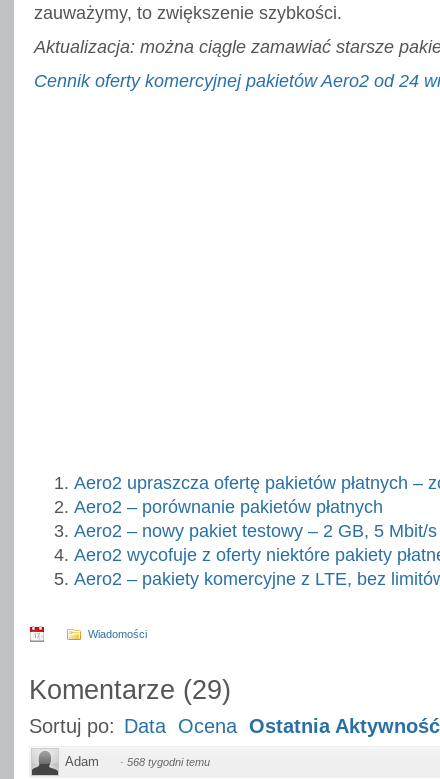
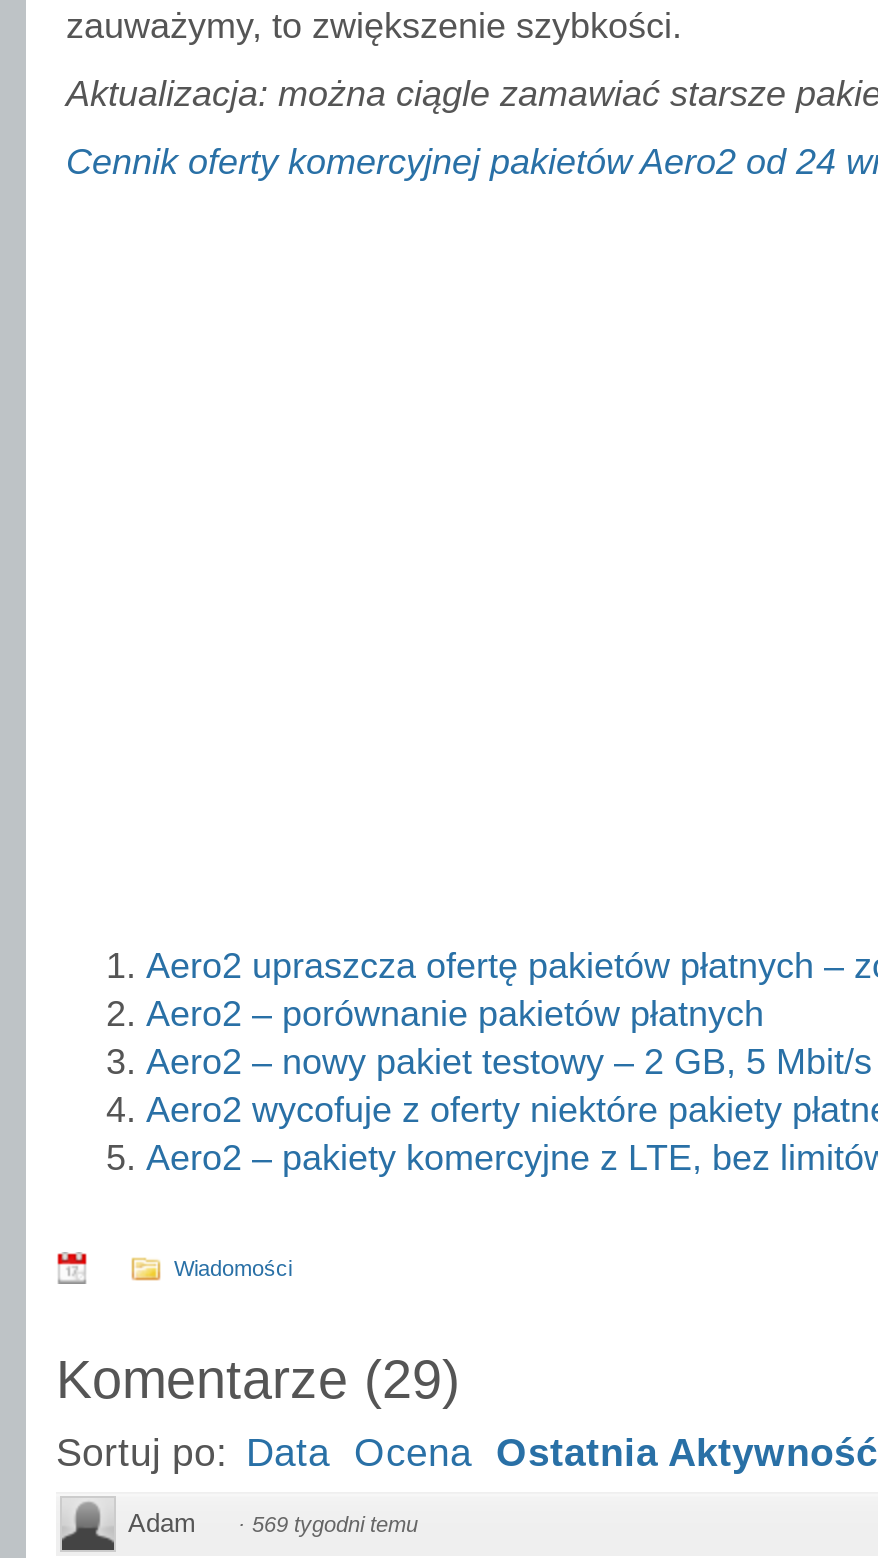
- Adam · 568 tygodni temu
+ Adam · 569 tygodni temu
